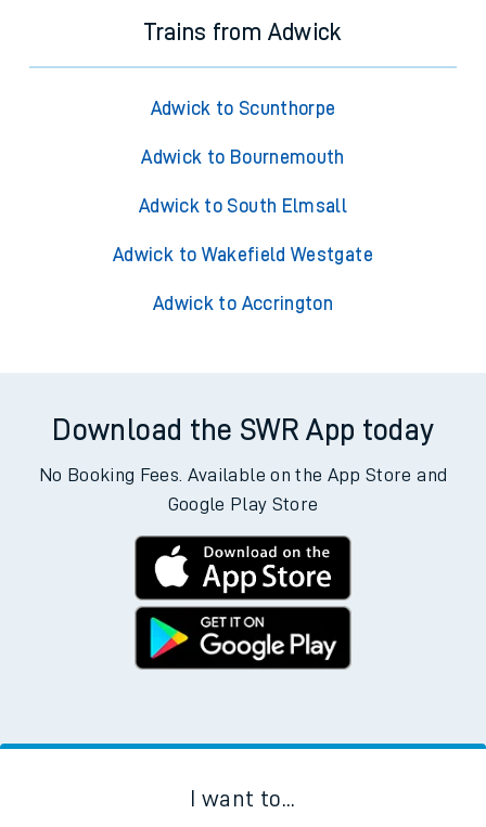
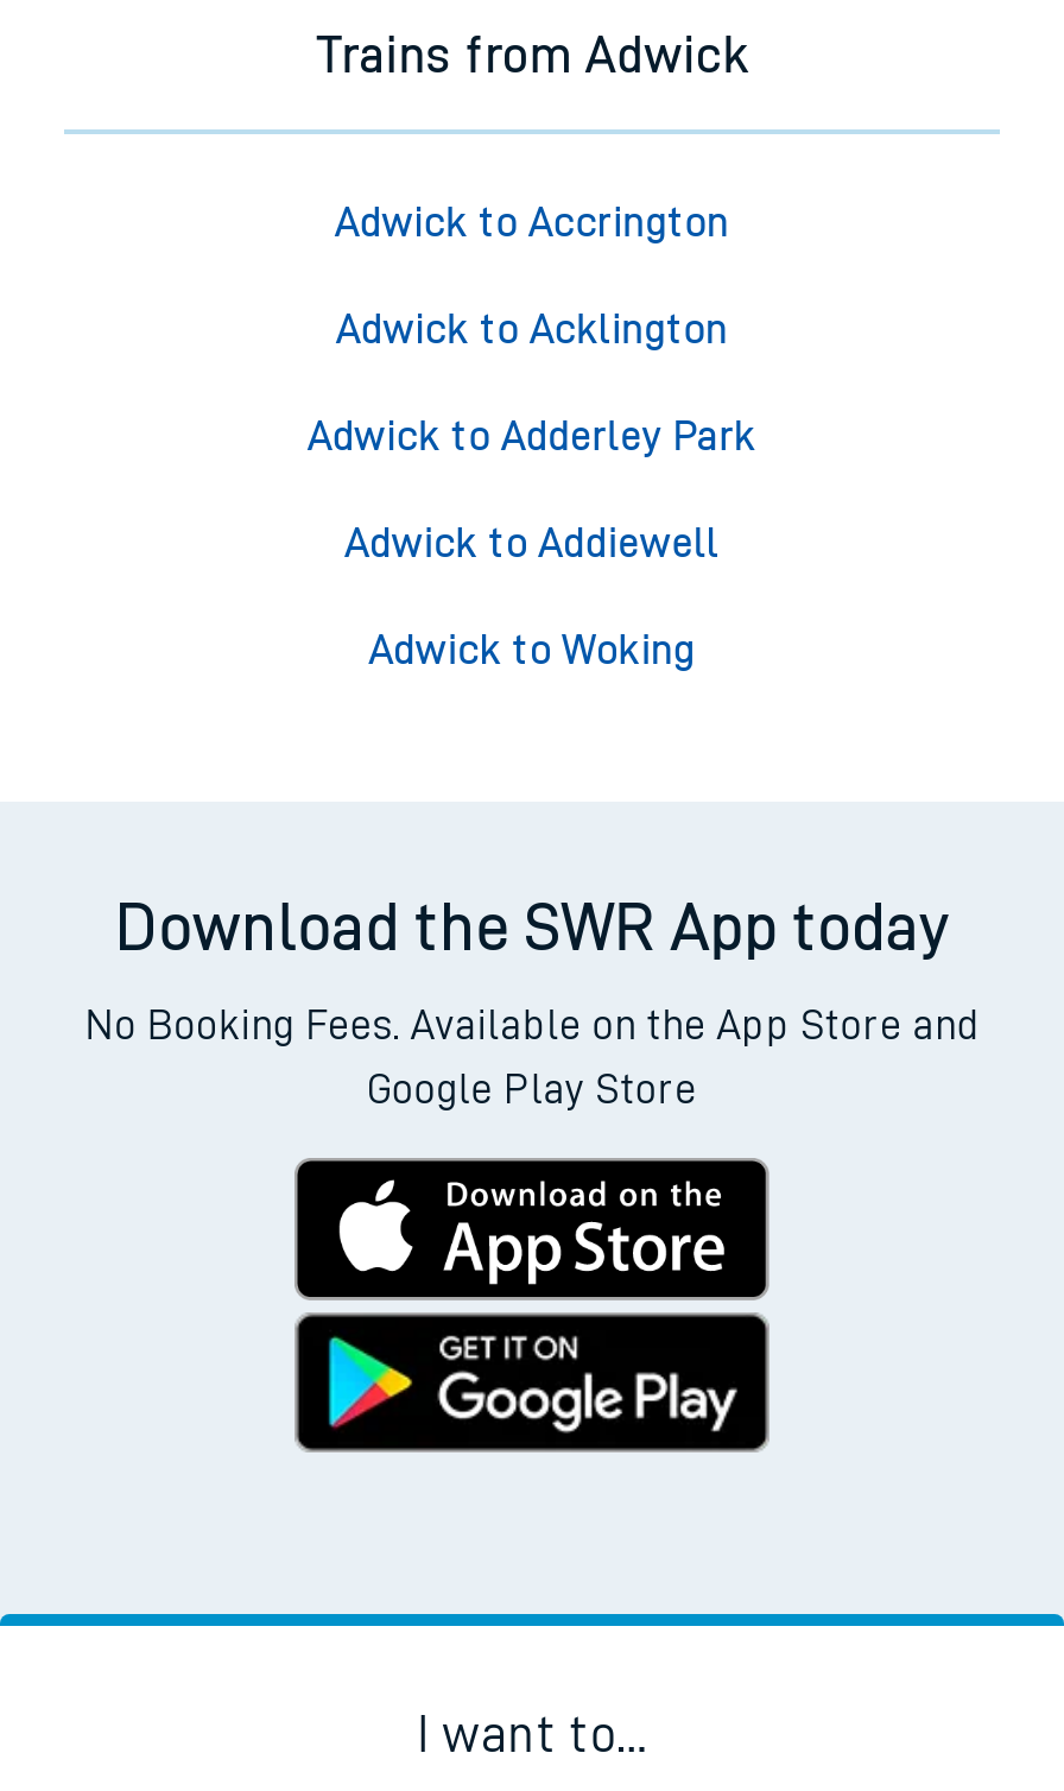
- Adwick to Scunthorpe
- Adwick to Bournemouth
- Adwick to South Elmsall
- Adwick to Wakefield Westgate

moved up: Adwick to Accrington

+ Adwick to Acklington
+ Adwick to Adderley Park
+ Adwick to Addiewell
+ Adwick to Woking
